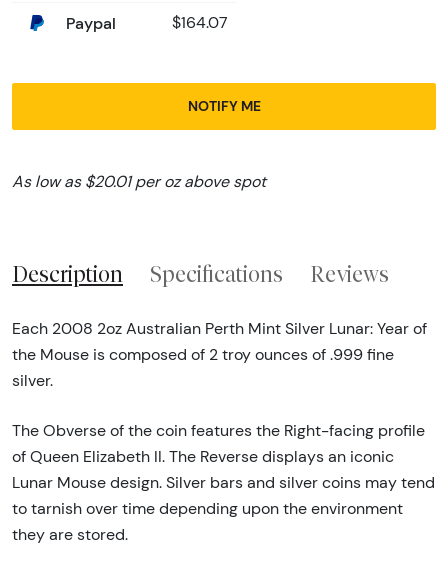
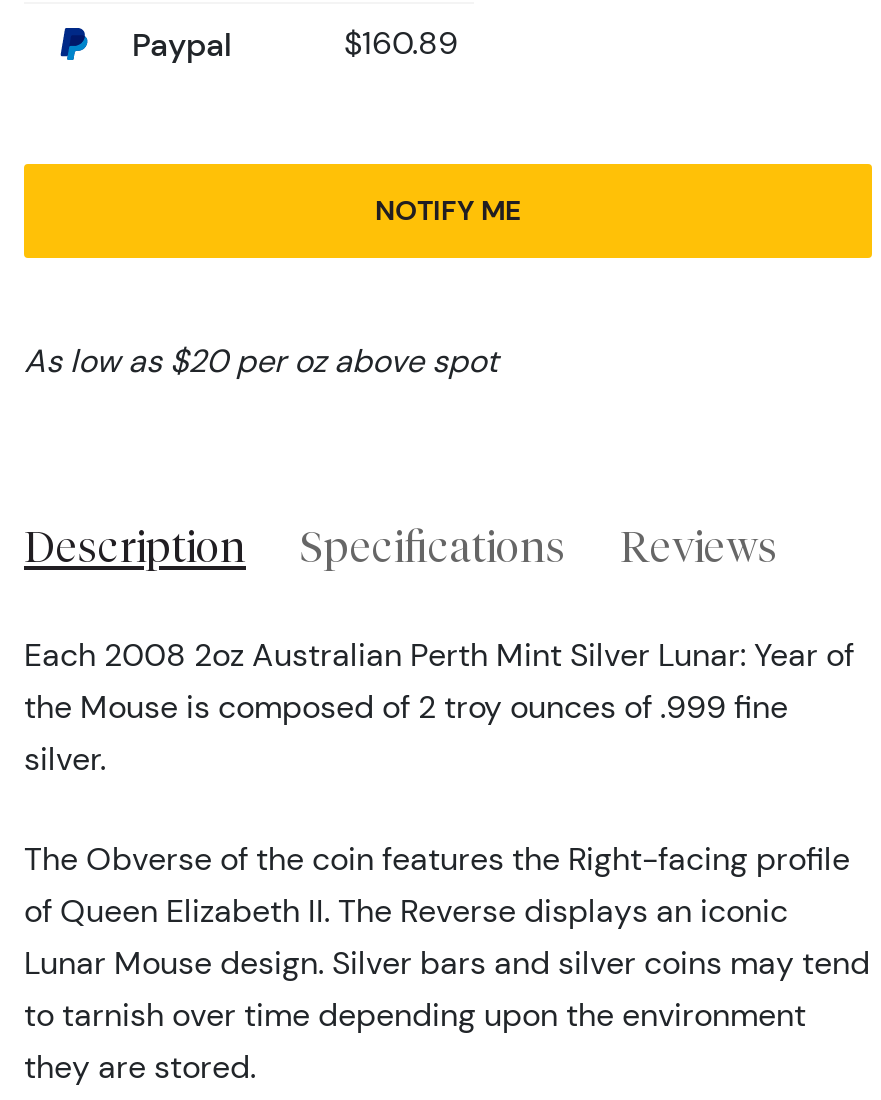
- $164.07
+ $160.89

- As low as $20.01 per oz above spot
+ As low as $20 per oz above spot
